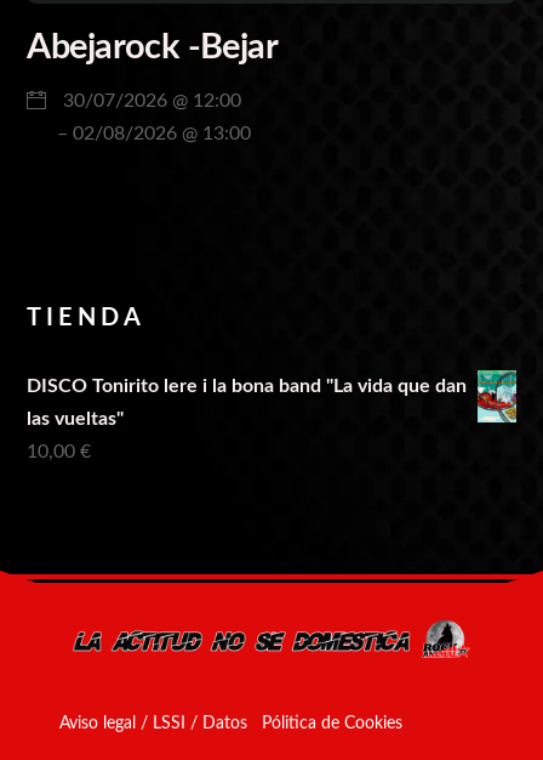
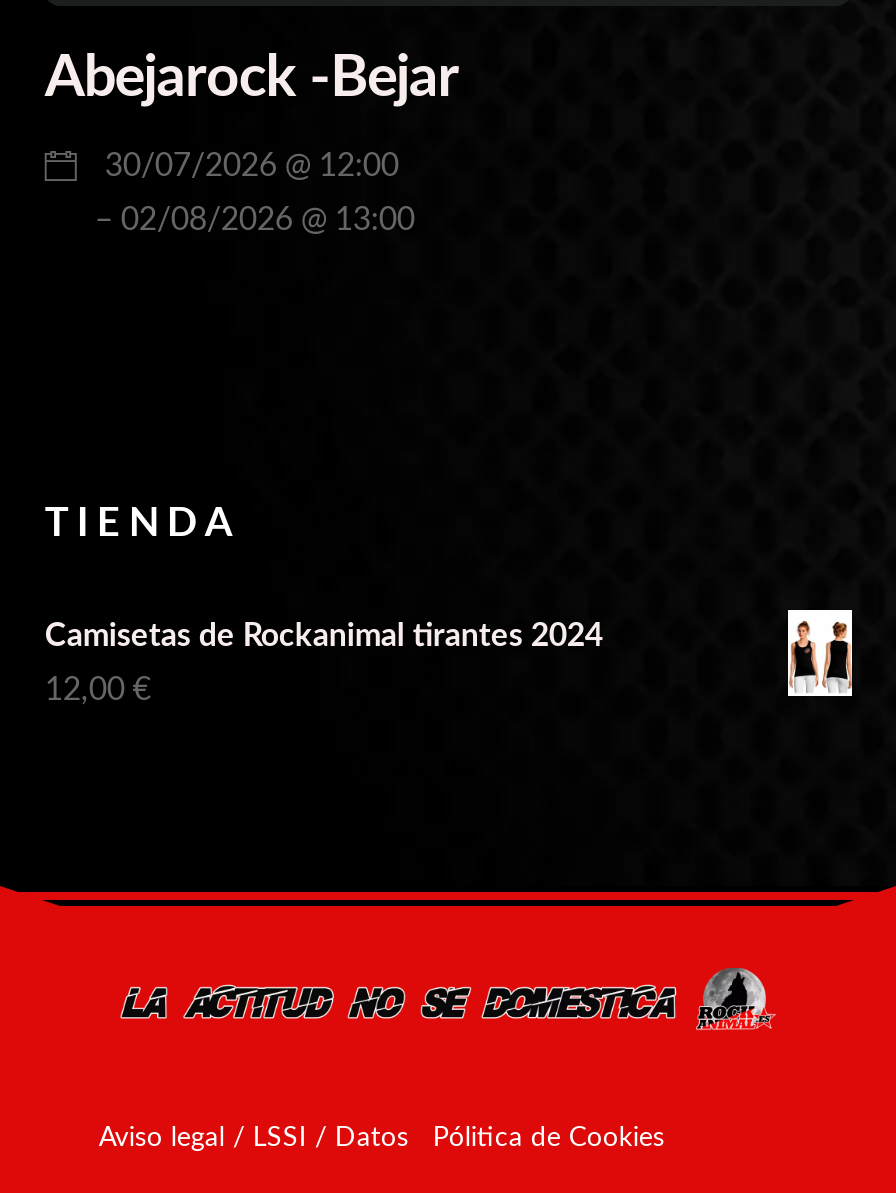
- [image]
+ [image]

- DISCO Tonirito lere i la bona band "La vida que dan
- las vueltas"
- 10,00 €
+ Camisetas de Rockanimal tirantes 2024
+ 12,00 €
